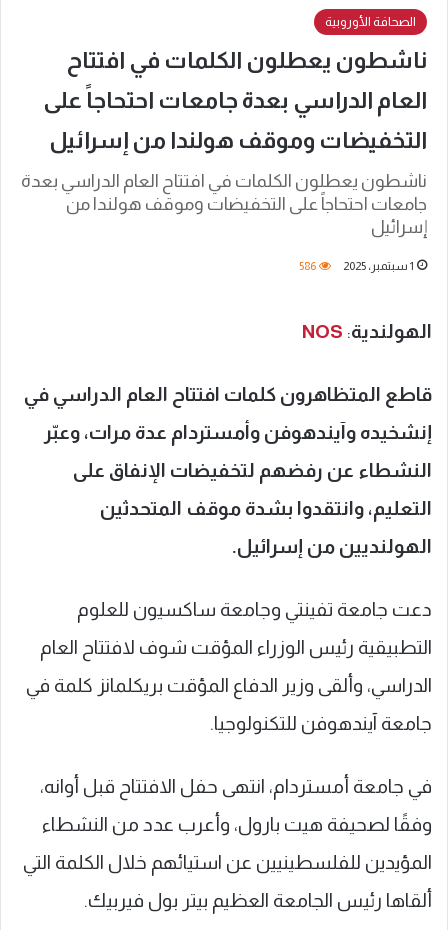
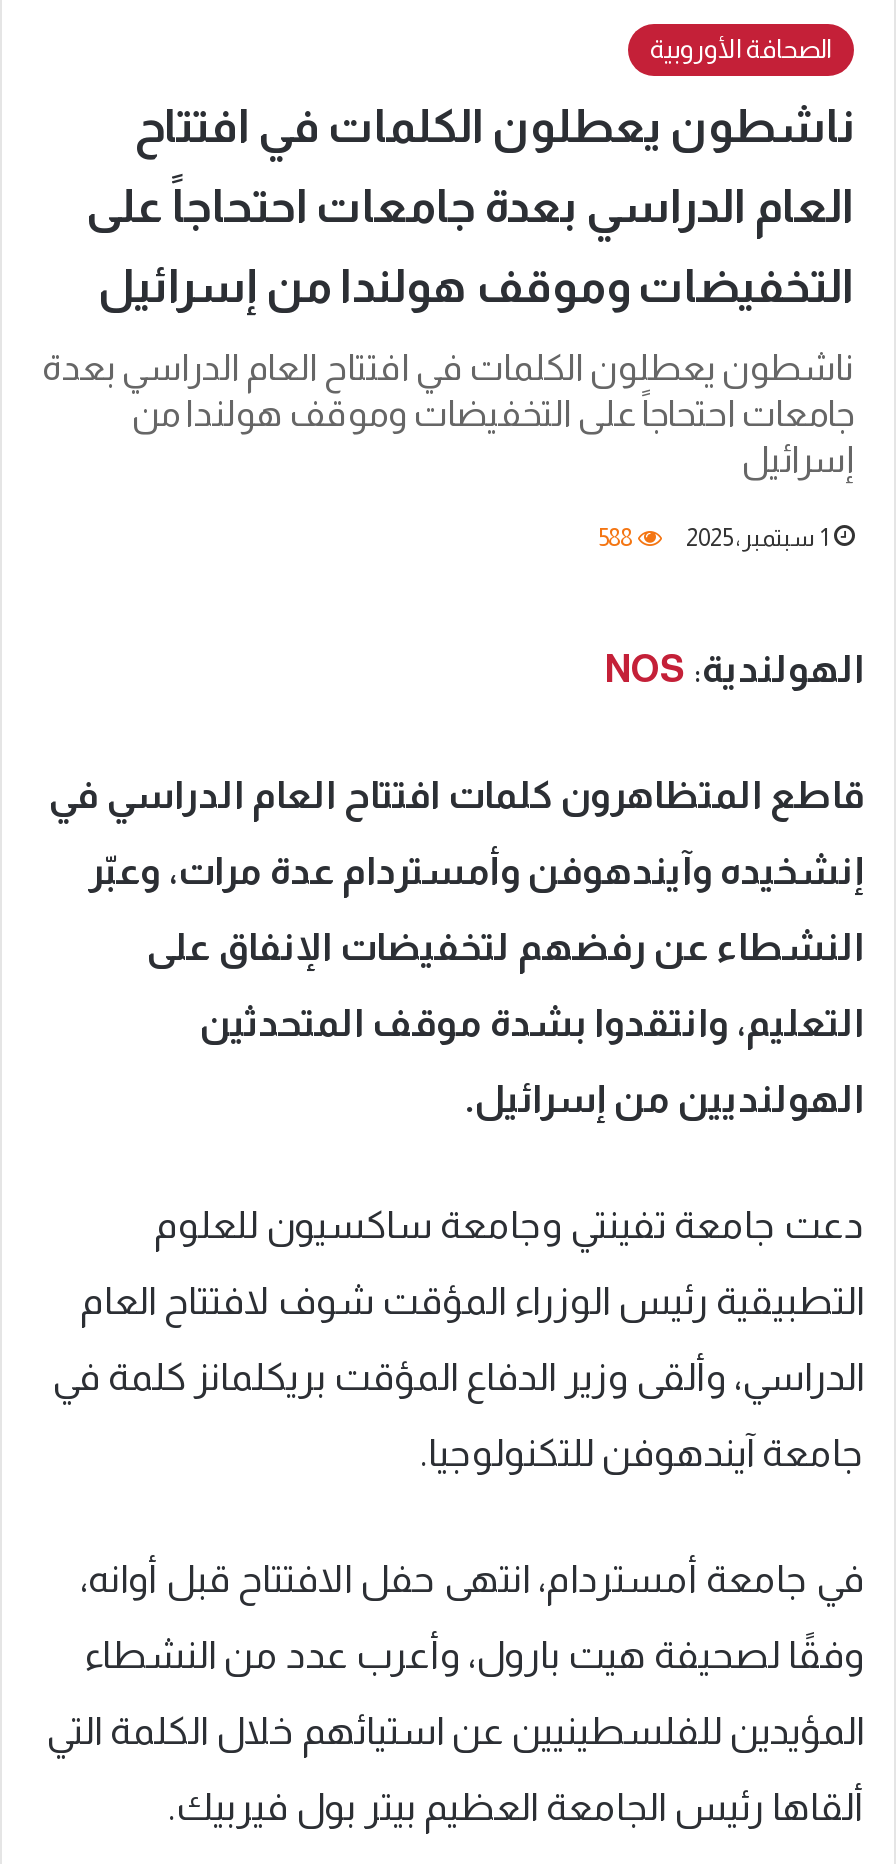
- 586
+ 588
